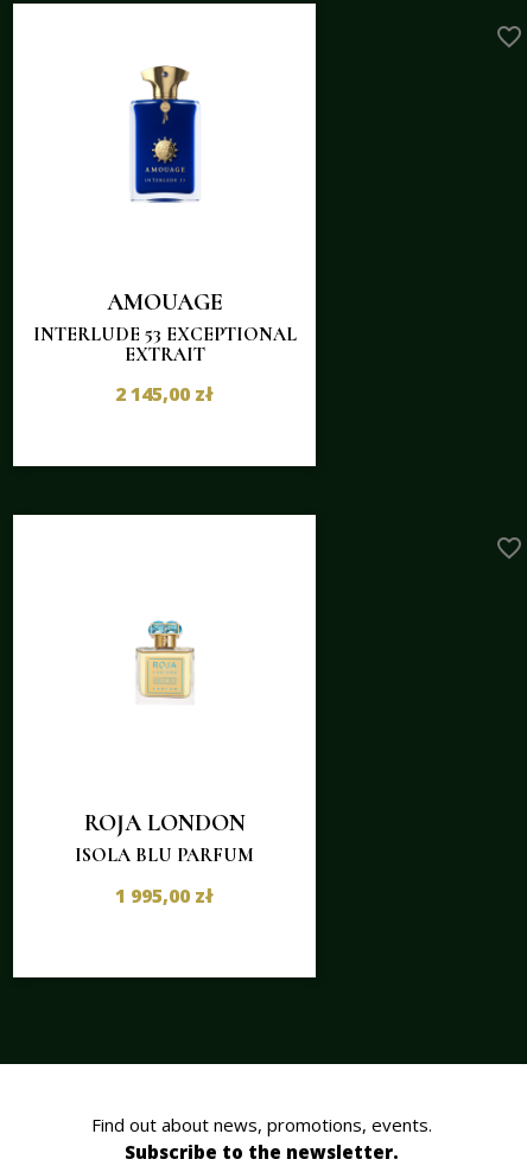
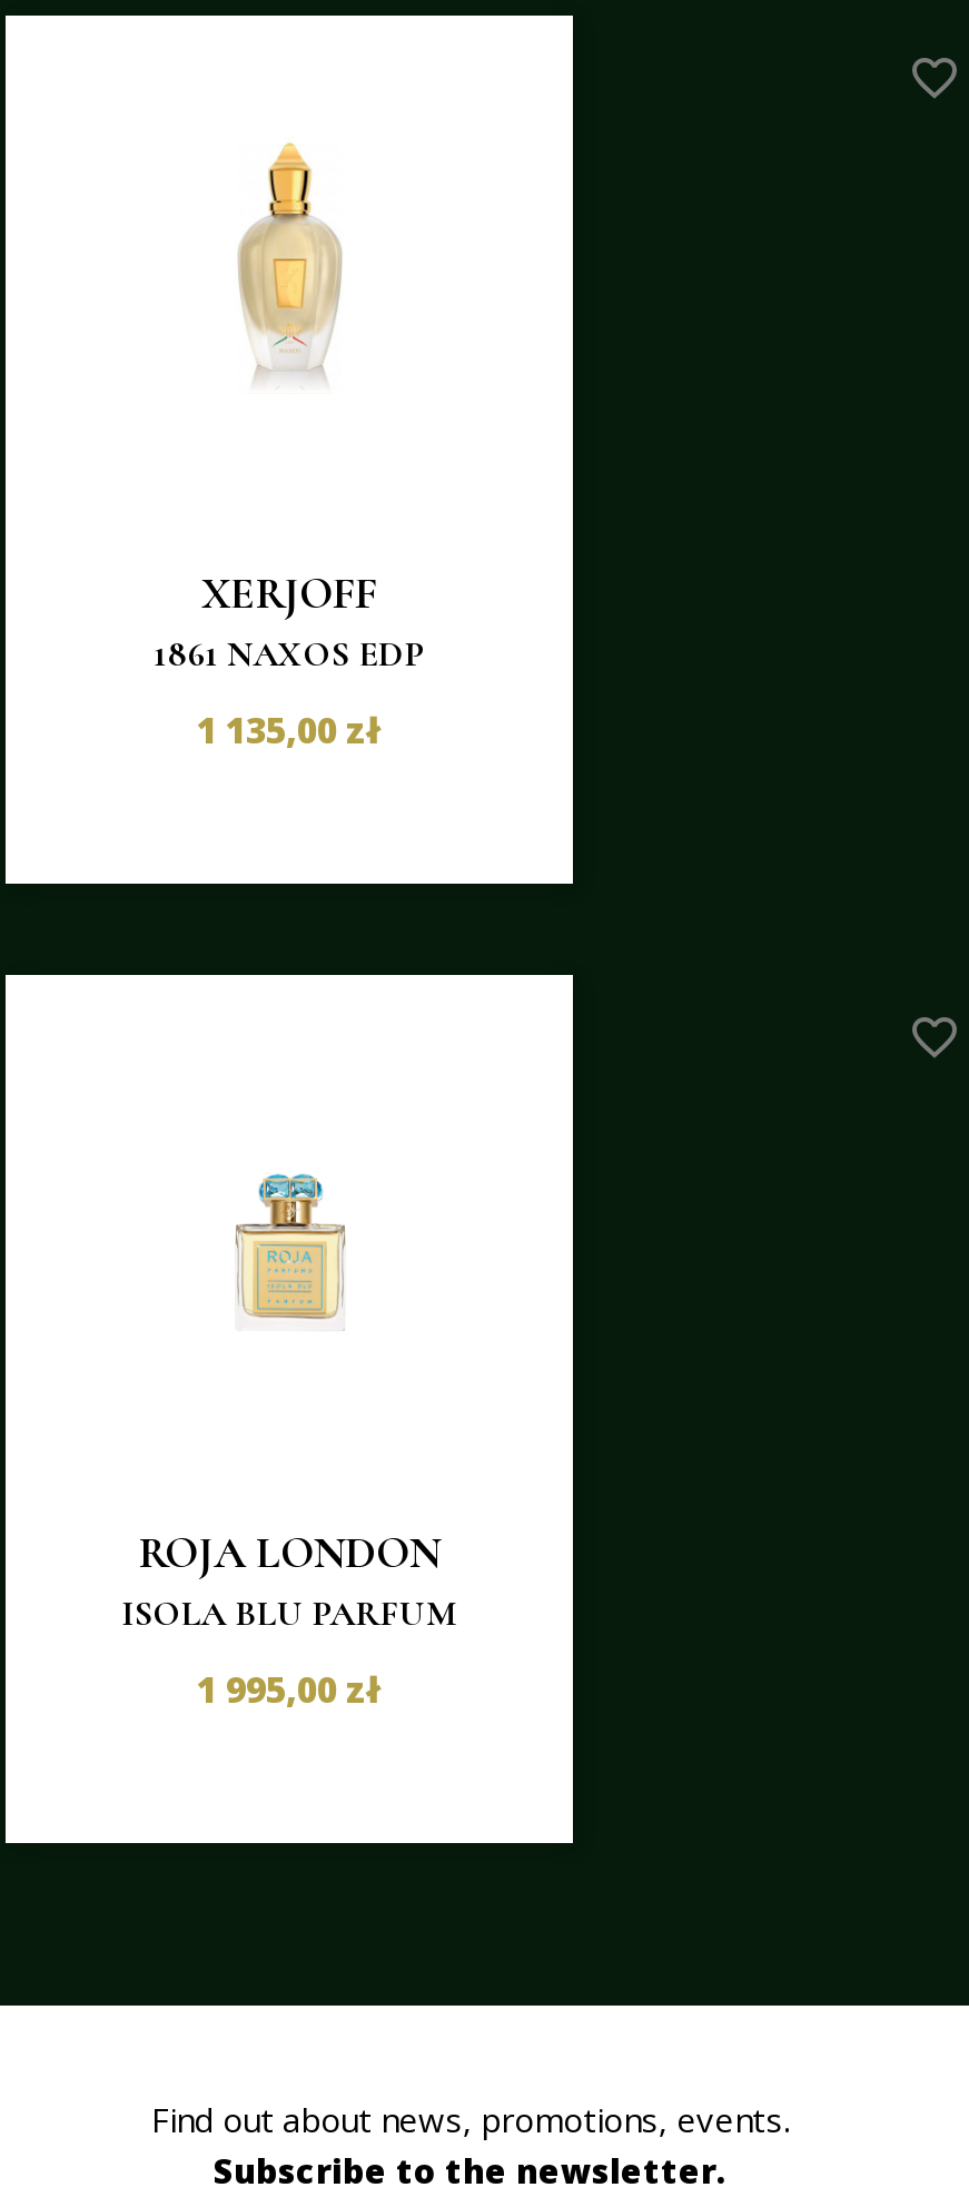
- [image]
+ [image]

- AMOUAGE
- INTERLUDE 53 EXCEPTIONAL
- EXTRAIT
+ XERJOFF
+ 1861 NAXOS EDP

- 2 145,00 zł
+ 1 135,00 zł
